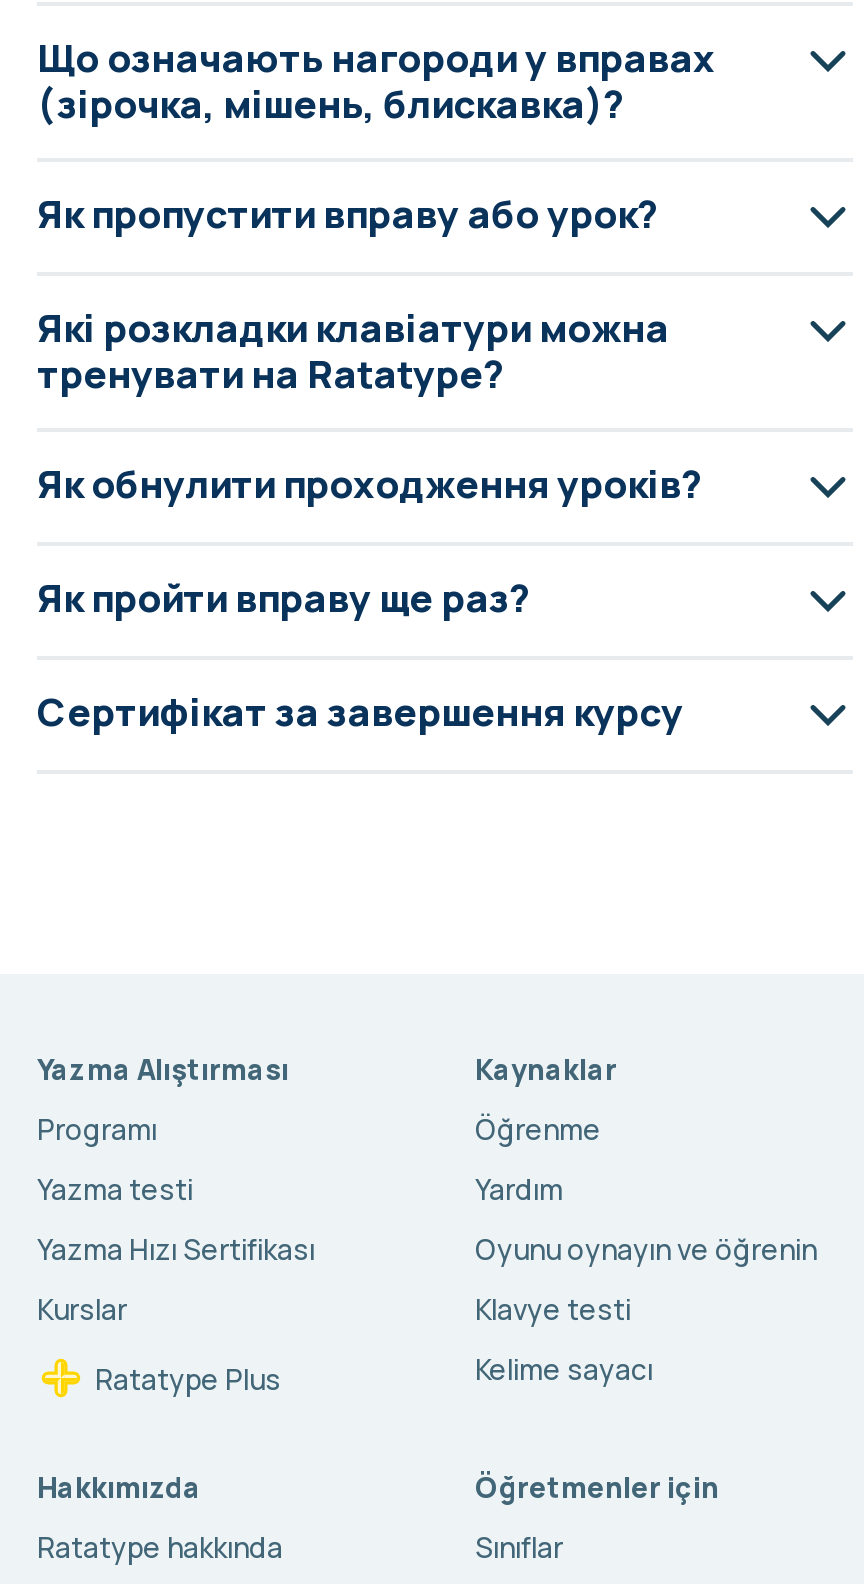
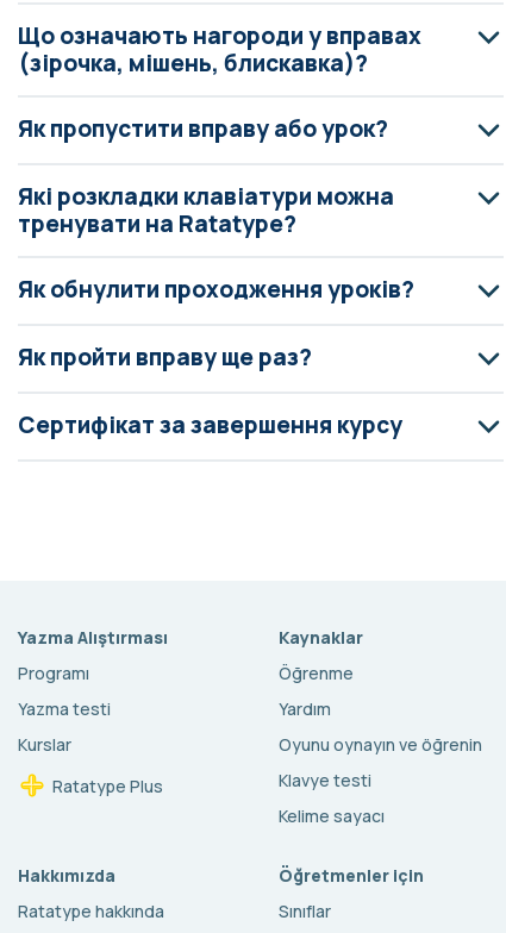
- Yazma Hızı Sertifikası

moved up: Kurslar | Ratatype Plus
